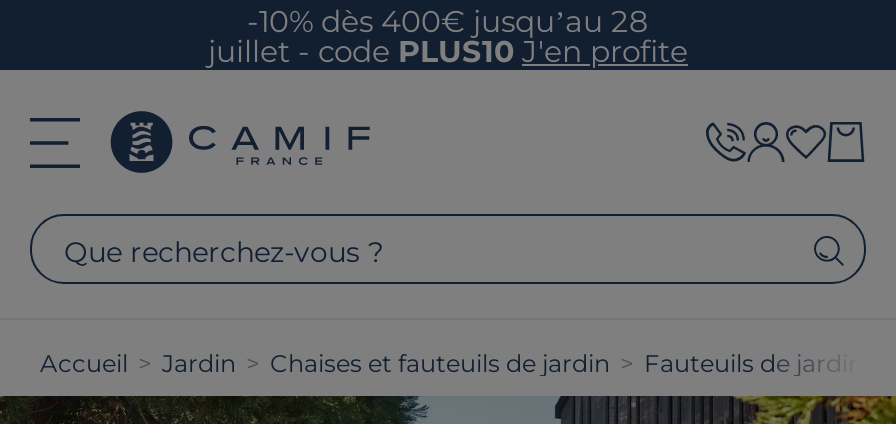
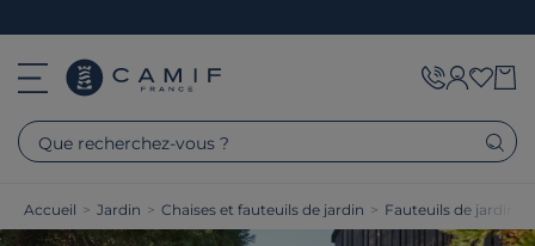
- -10% dès 400€ jusqu’au 28
- juillet - codePLUS10 J'en profite
